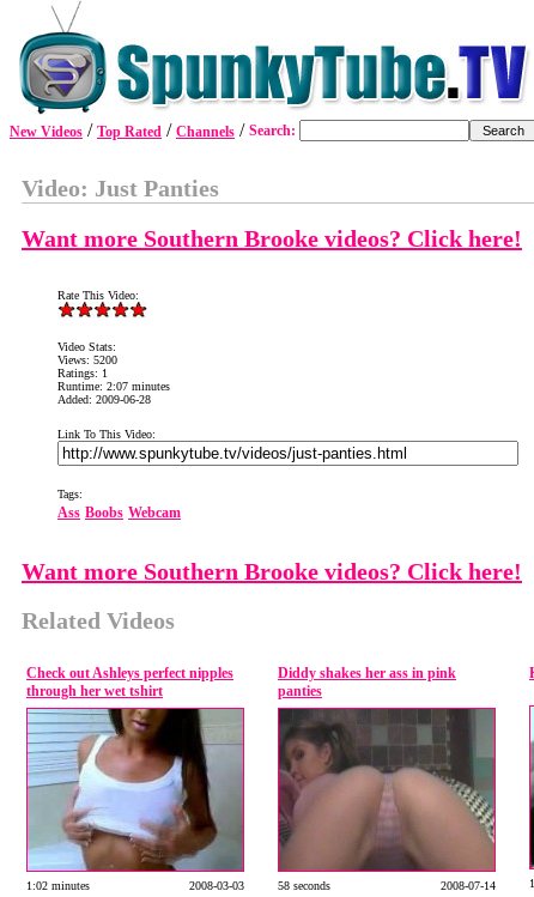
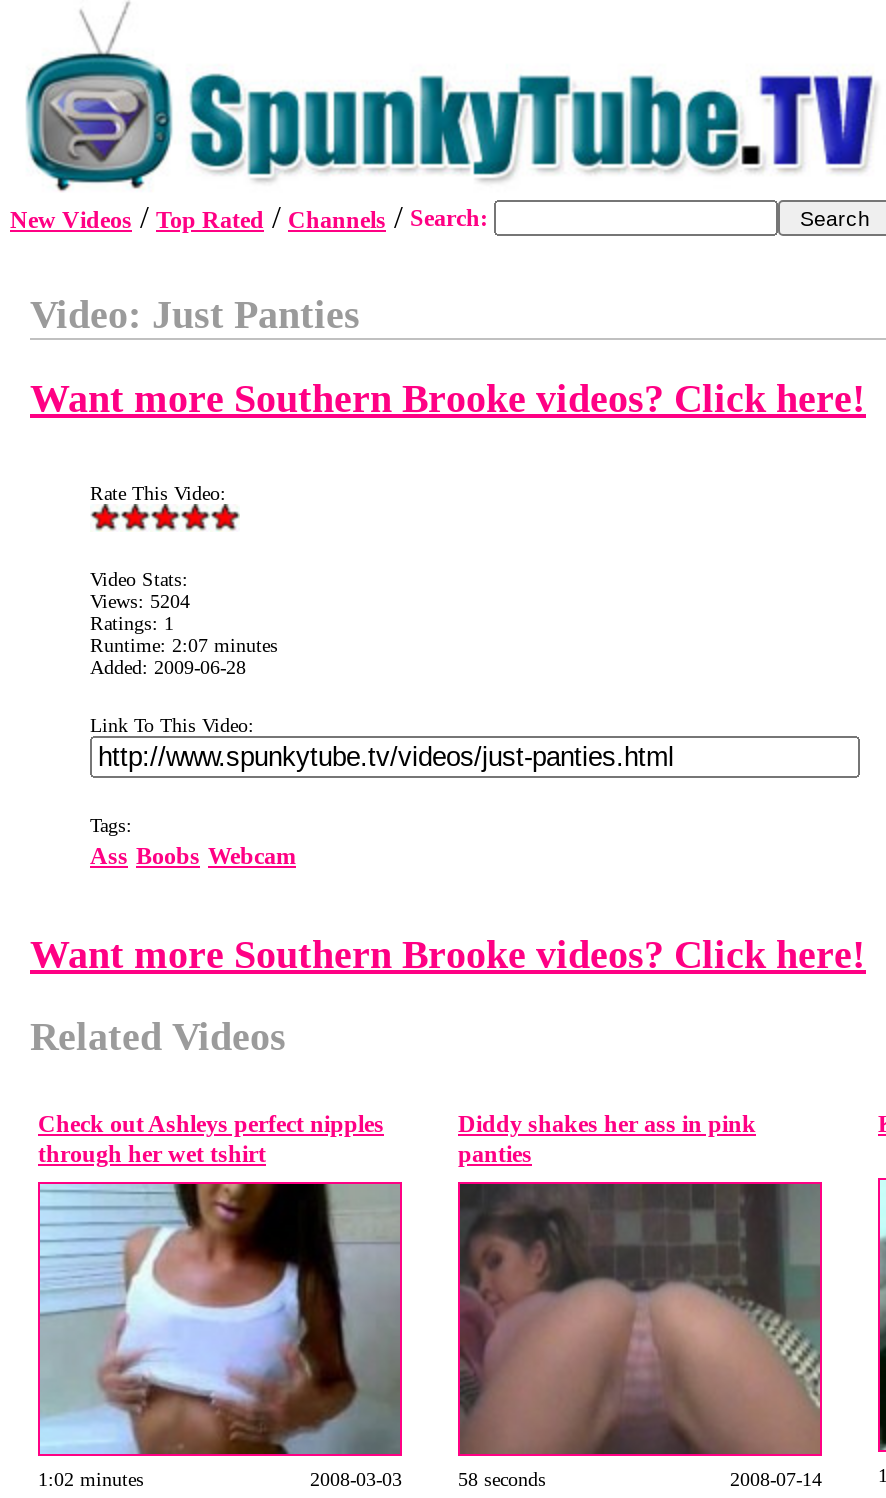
- Views: 5200
+ Views: 5204
